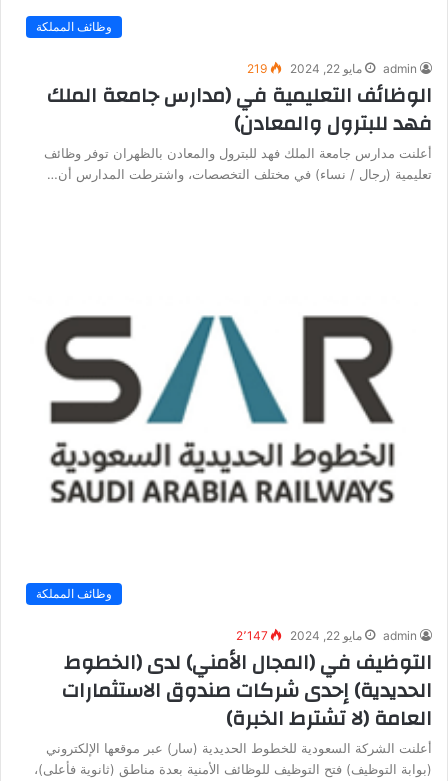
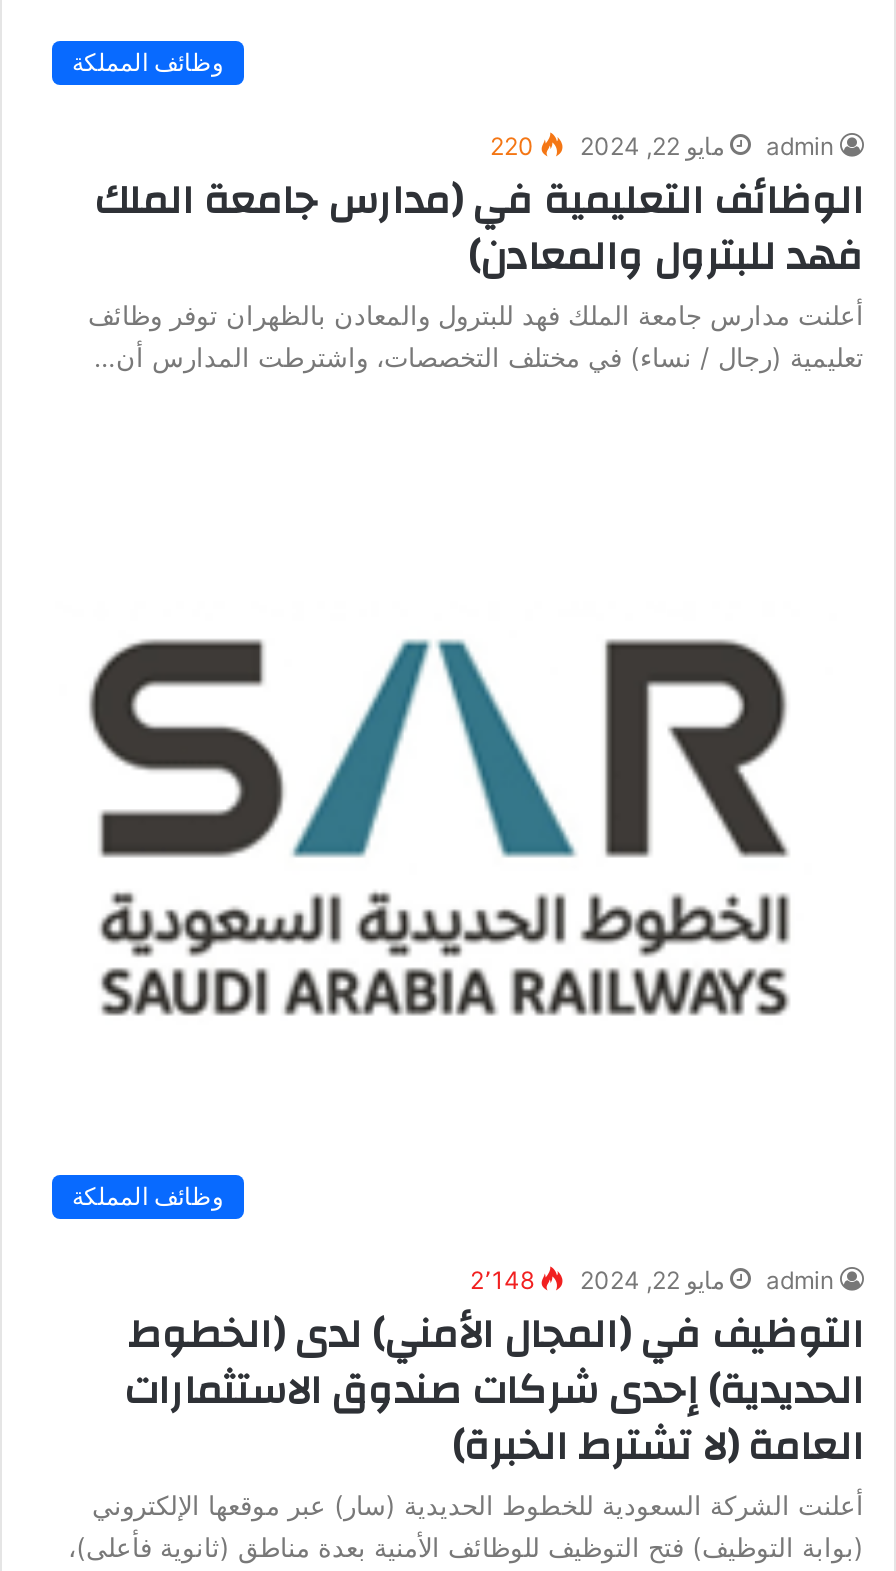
- 219
+ 220

- 2٬147
+ 2٬148
